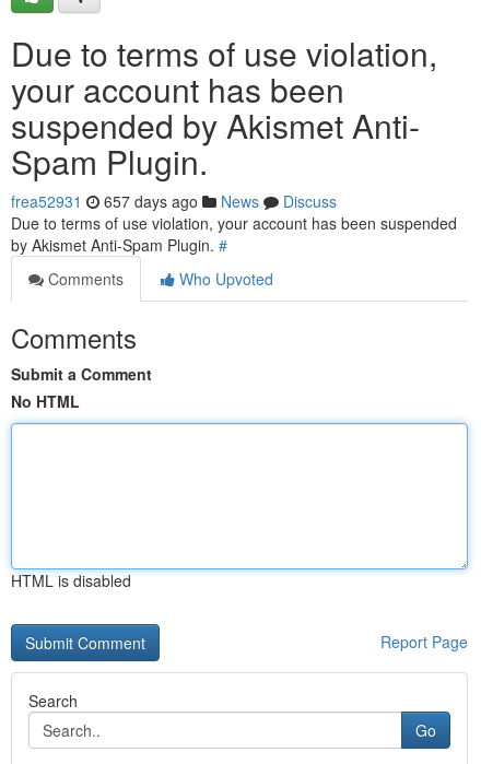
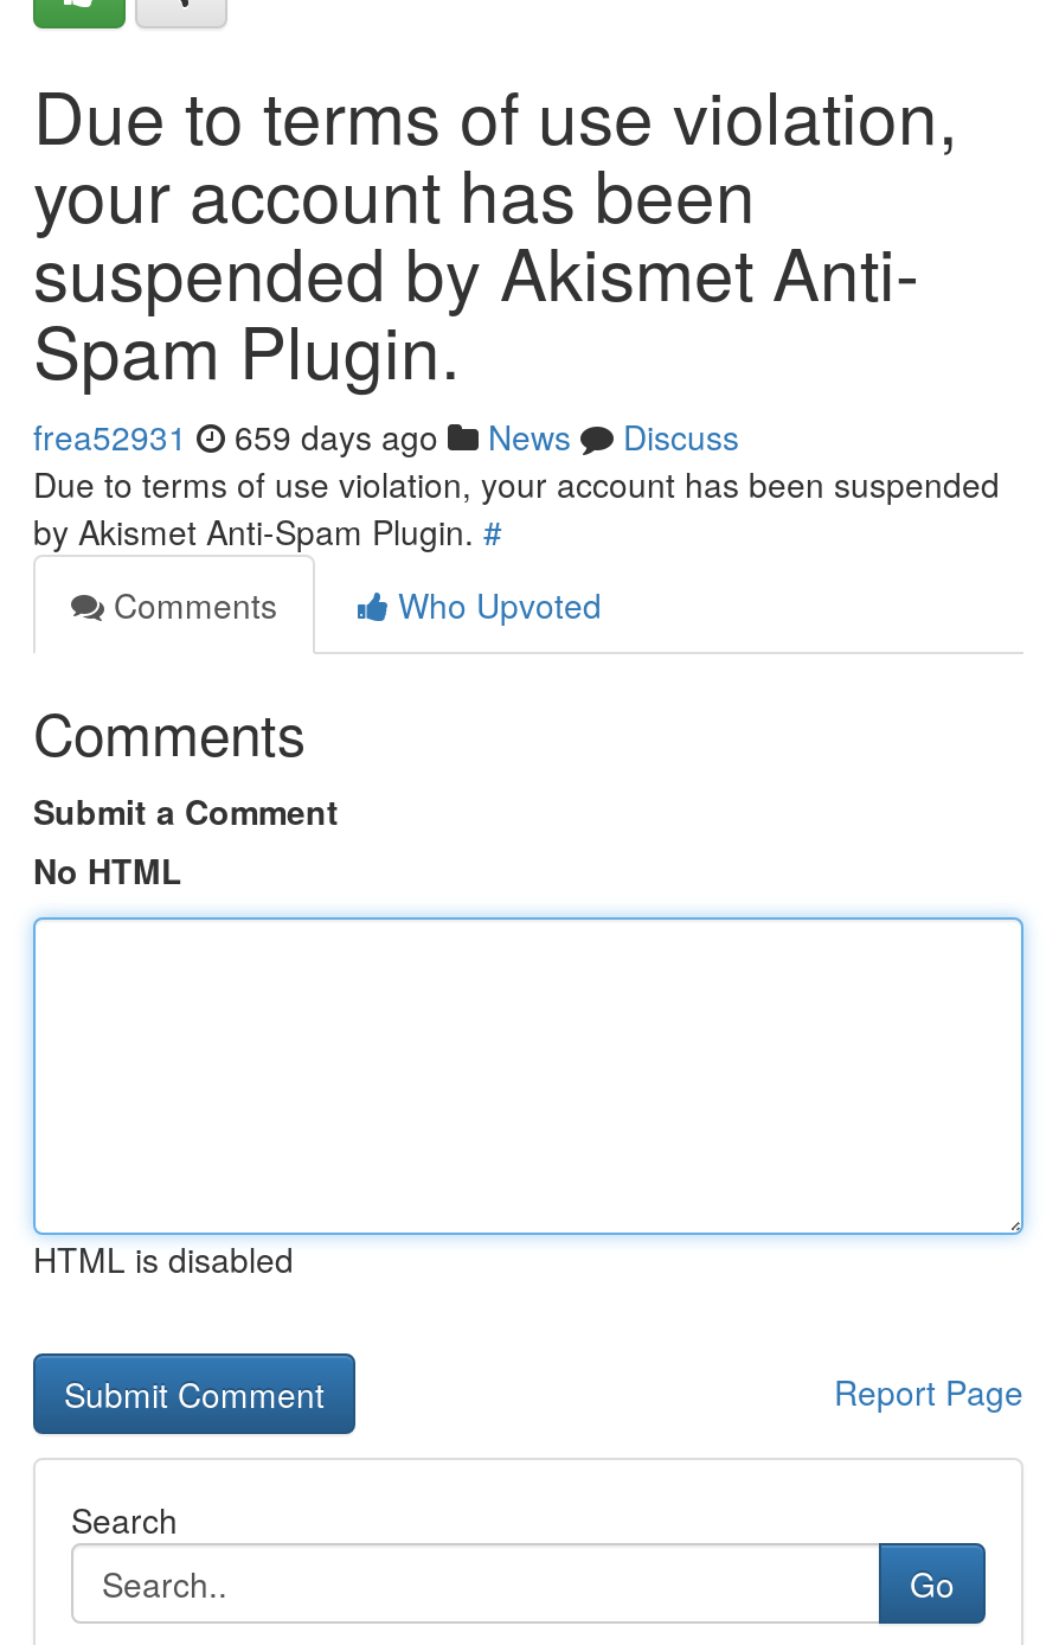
- frea52931 657 days ago News Discuss
+ frea52931 659 days ago News Discuss
